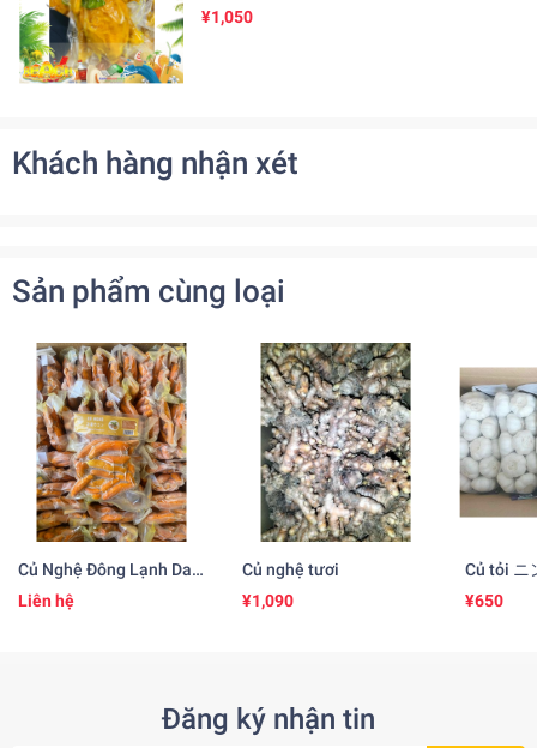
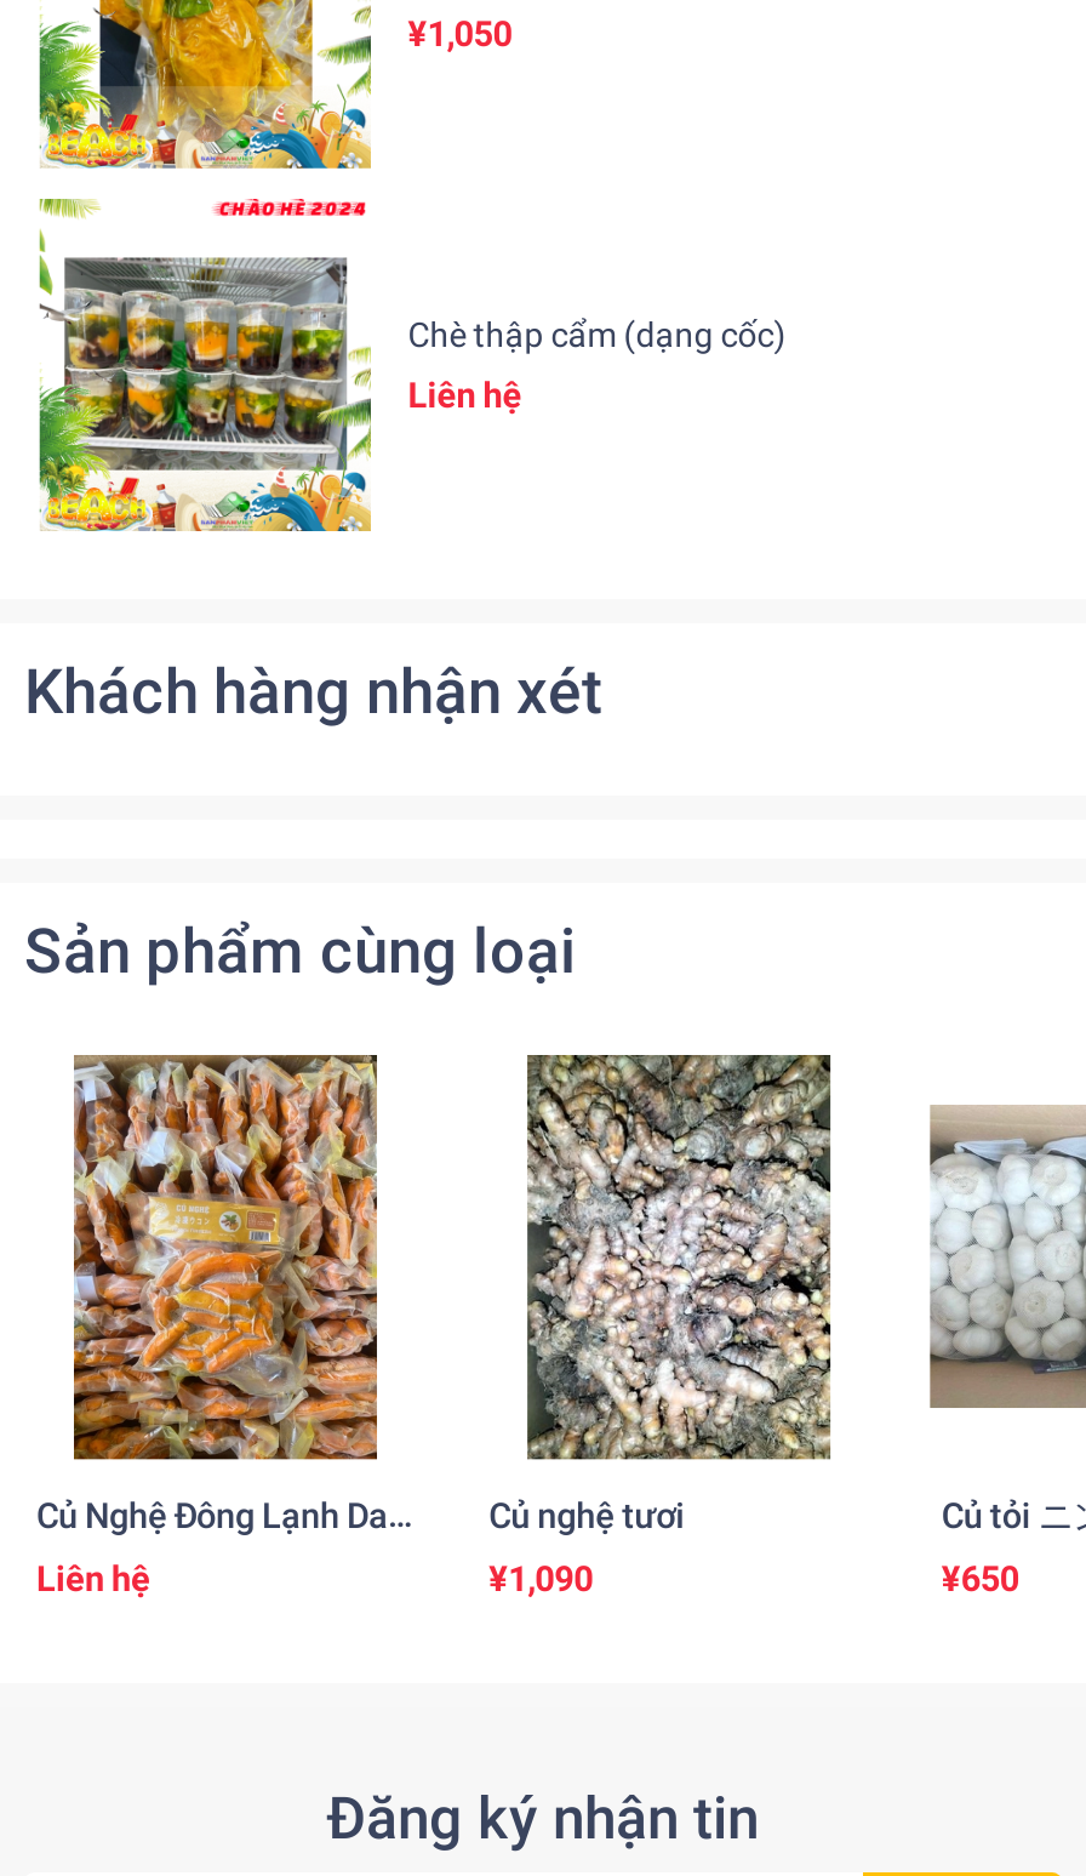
+ [image]
+ Chè thập cẩm (dạng cốc)
+ Liên hệ
